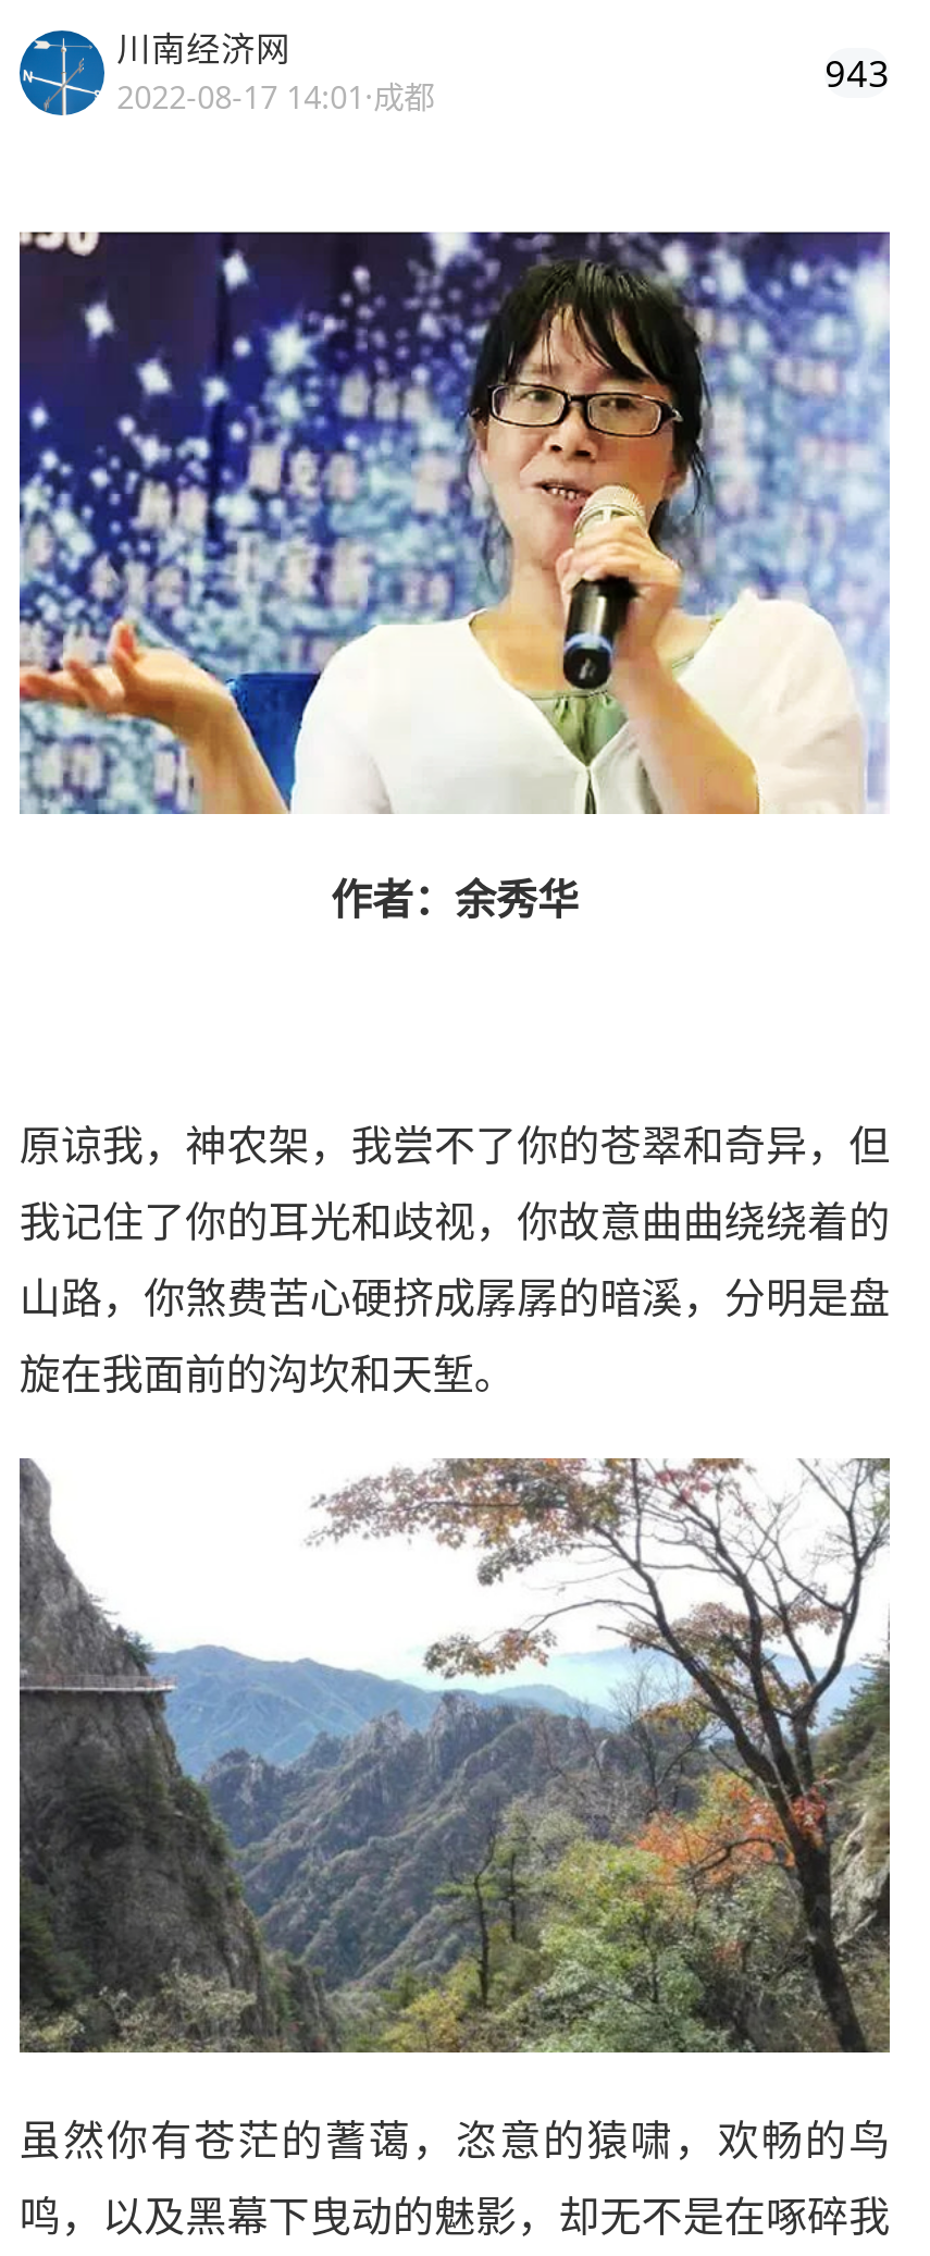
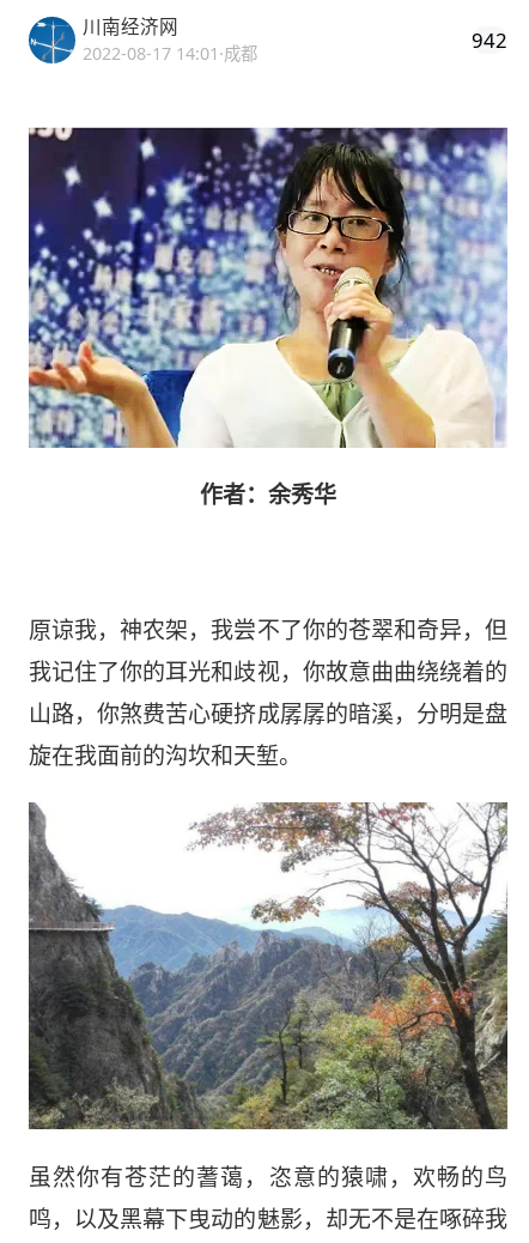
- 943
+ 942
